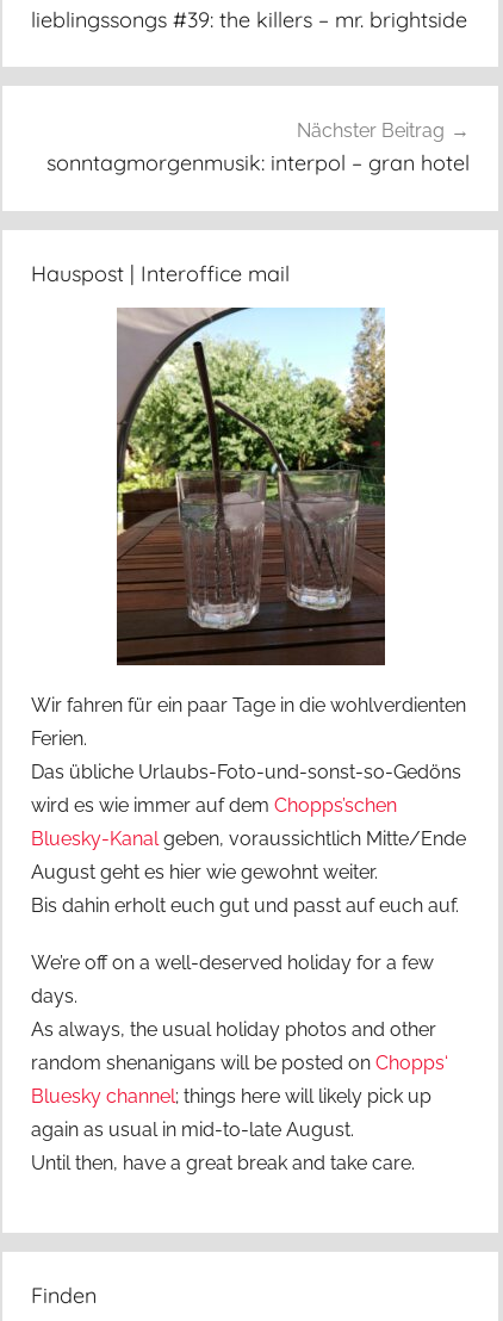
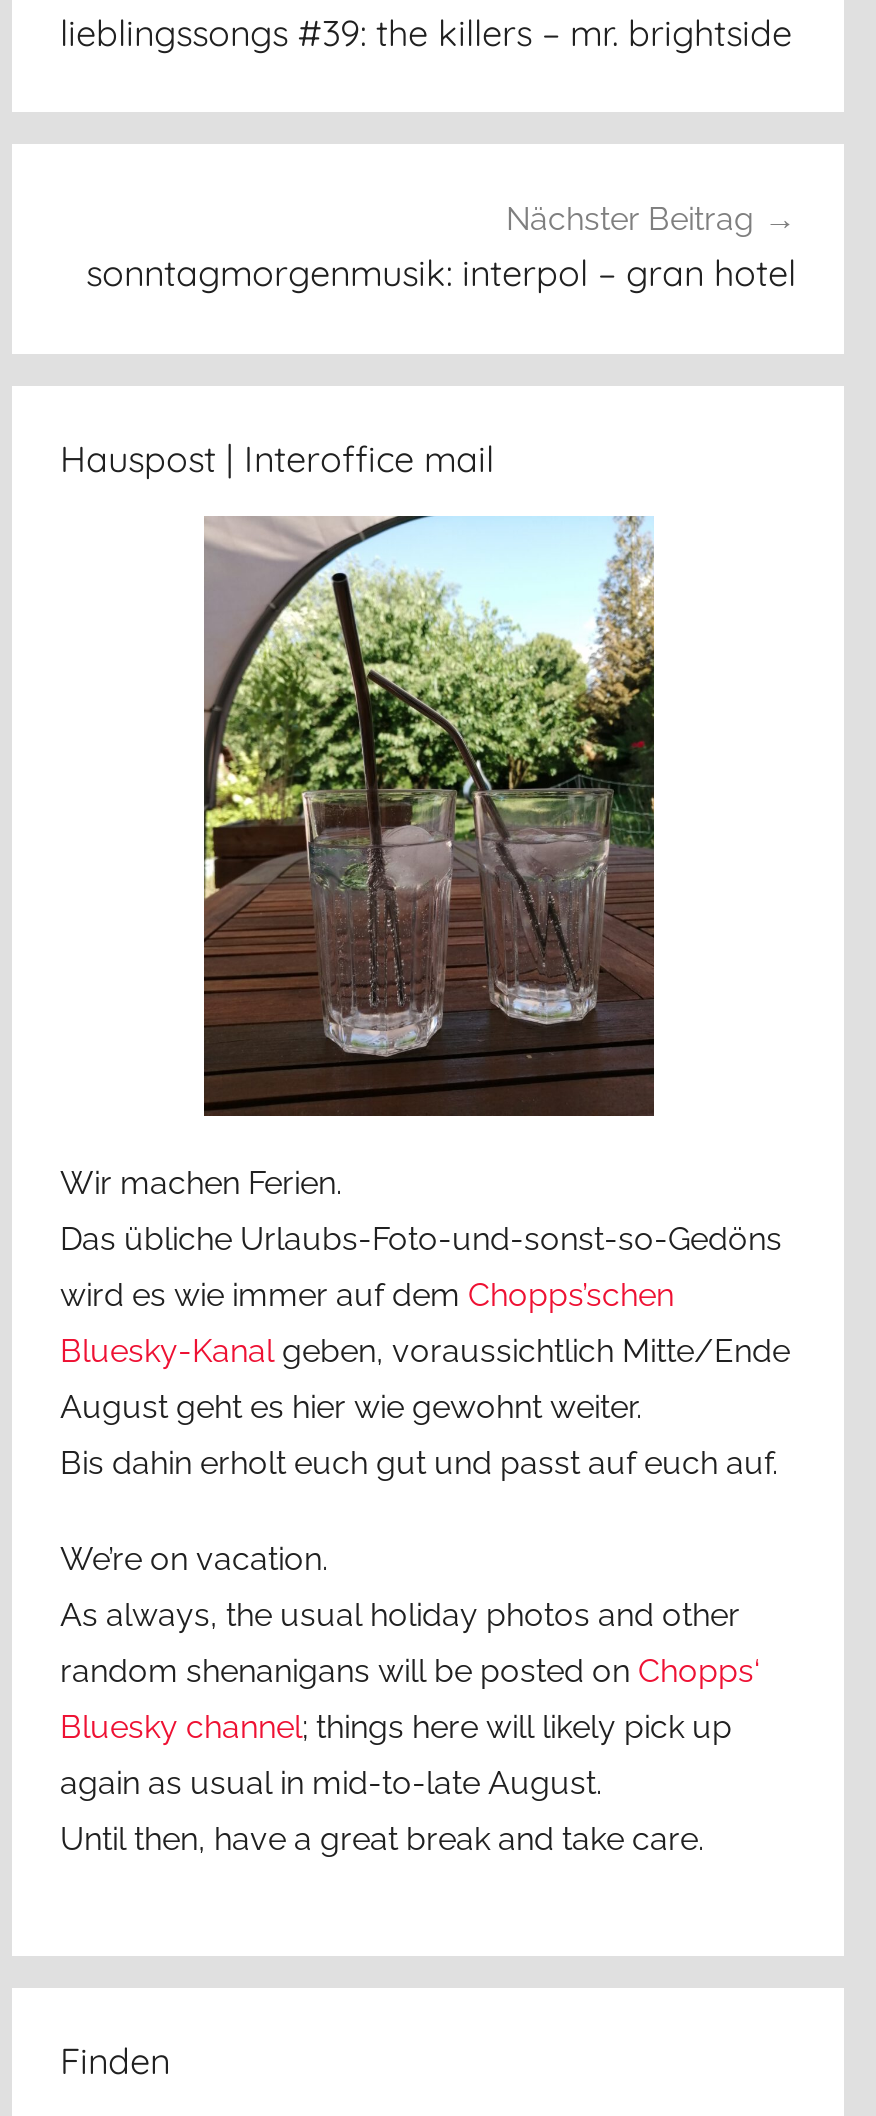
- Wir fahren für ein paar Tage in die wohlverdienten
- Ferien.
+ Wir machen Ferien.

- We’re off on a well-deserved holiday for a few
- days.
+ We’re on vacation.
